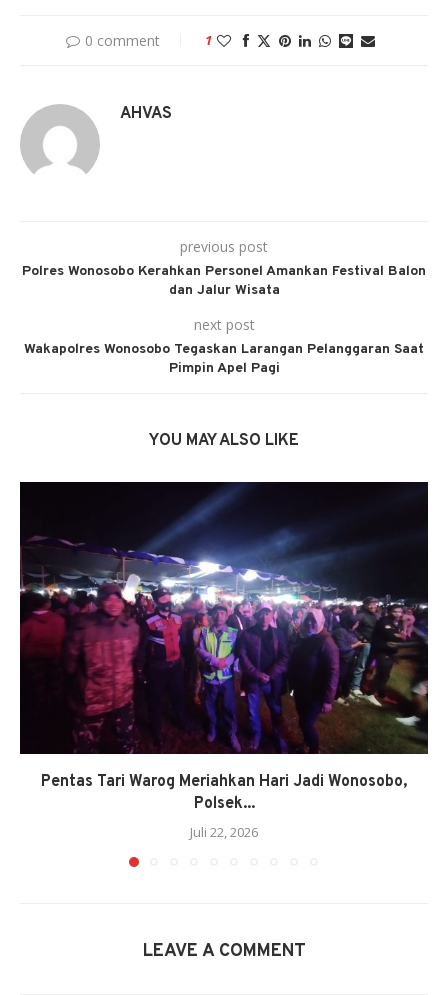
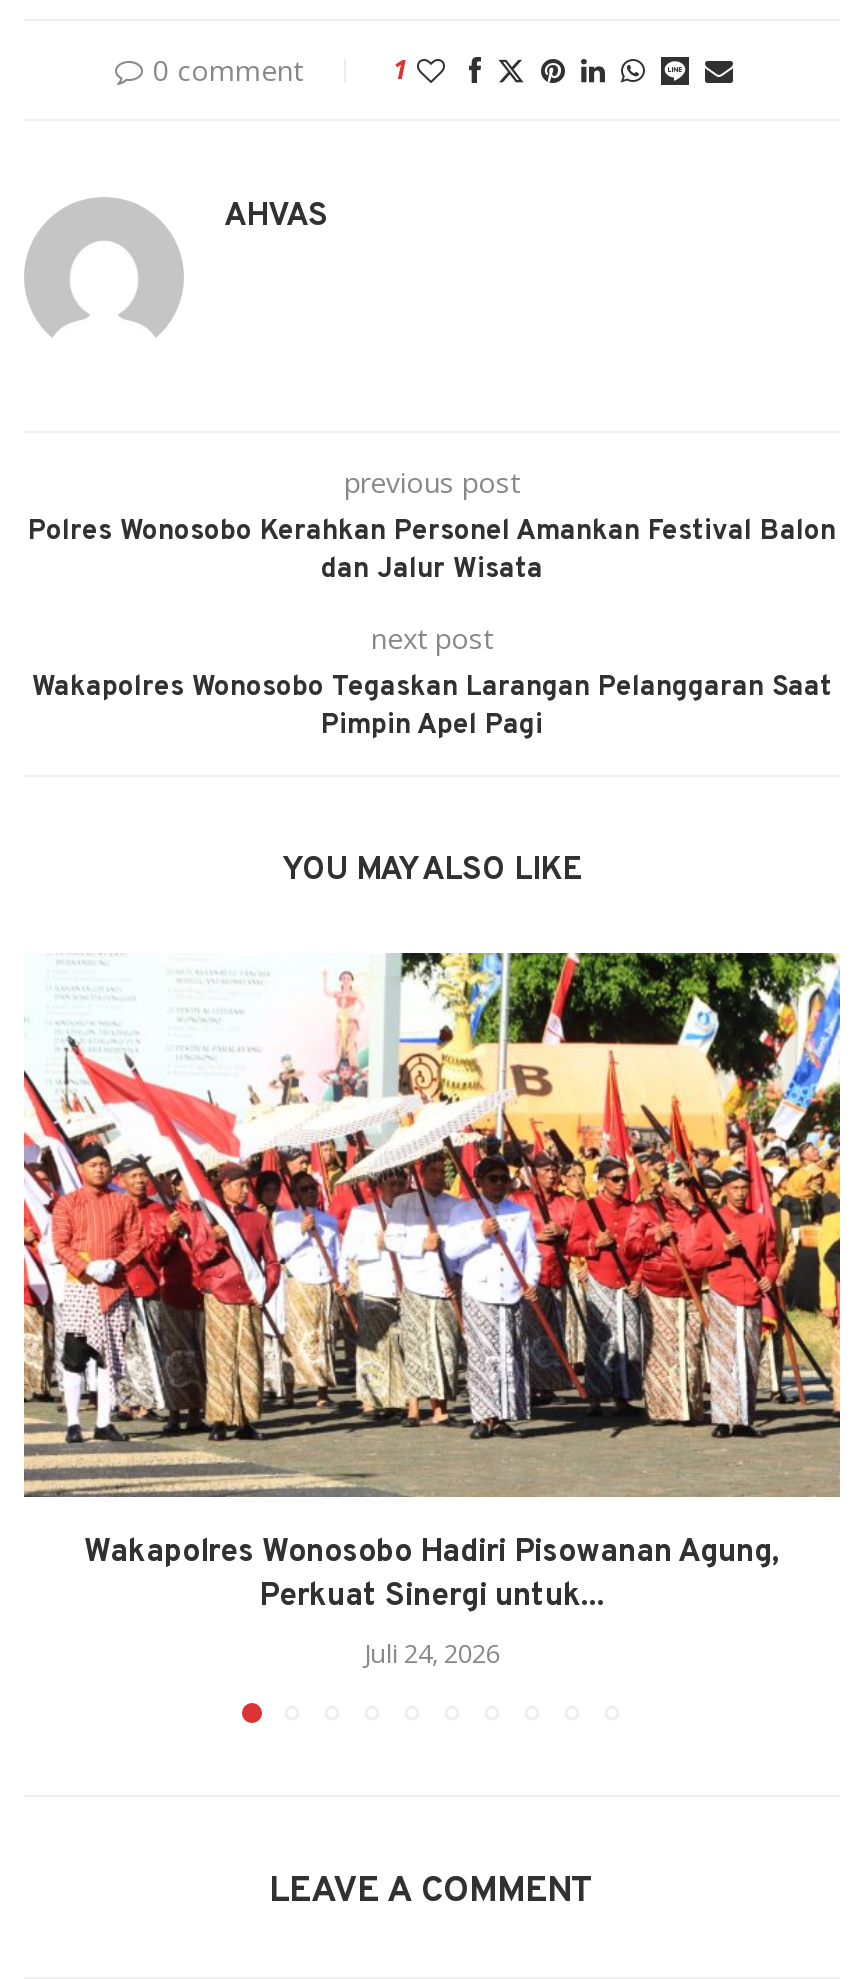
- [image]
- Pentas Tari Warog Meriahkan Hari Jadi Wonosobo,
- Polsek...
- Juli 22, 2026
+ [image]
+ Wakapolres Wonosobo Hadiri Pisowanan Agung,
+ Perkuat Sinergi untuk...
+ Juli 24, 2026
